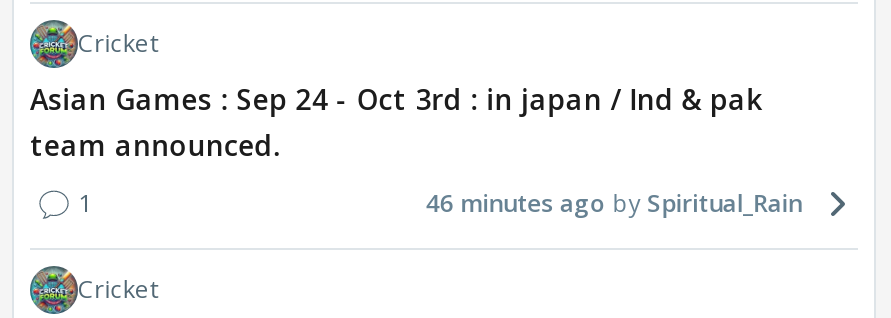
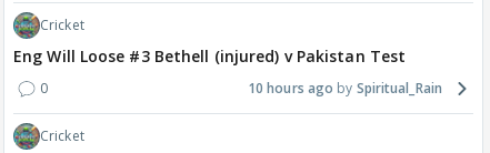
- Asian Games : Sep 24 - Oct 3rd : in japan / Ind & pak
- team announced.
+ Eng Will Loose #3 Bethell (injured) v Pakistan Test

- 1
- 46 minutes ago
+ 0
+ 10 hours ago
